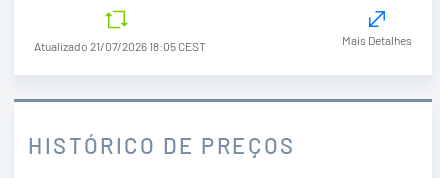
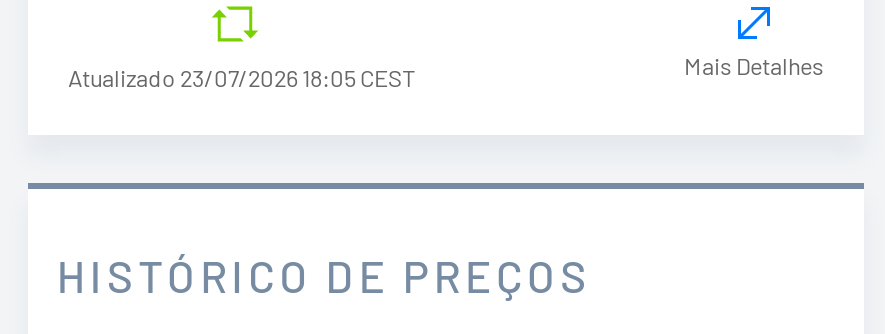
- Atualizado 21/07/2026 18:05 CEST
+ Atualizado 23/07/2026 18:05 CEST
